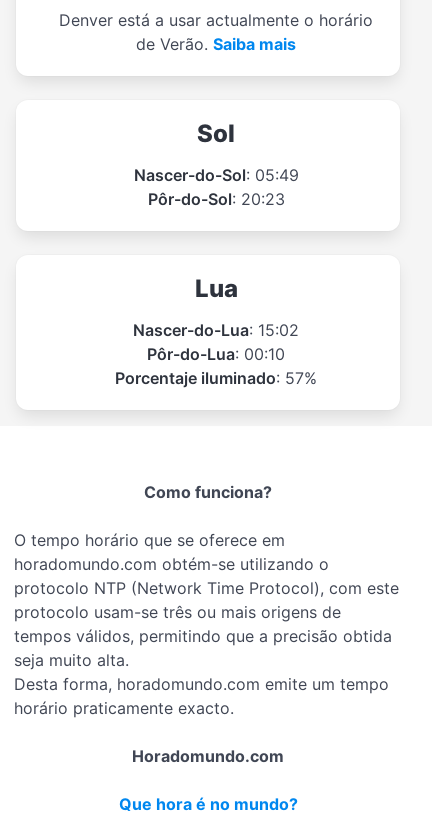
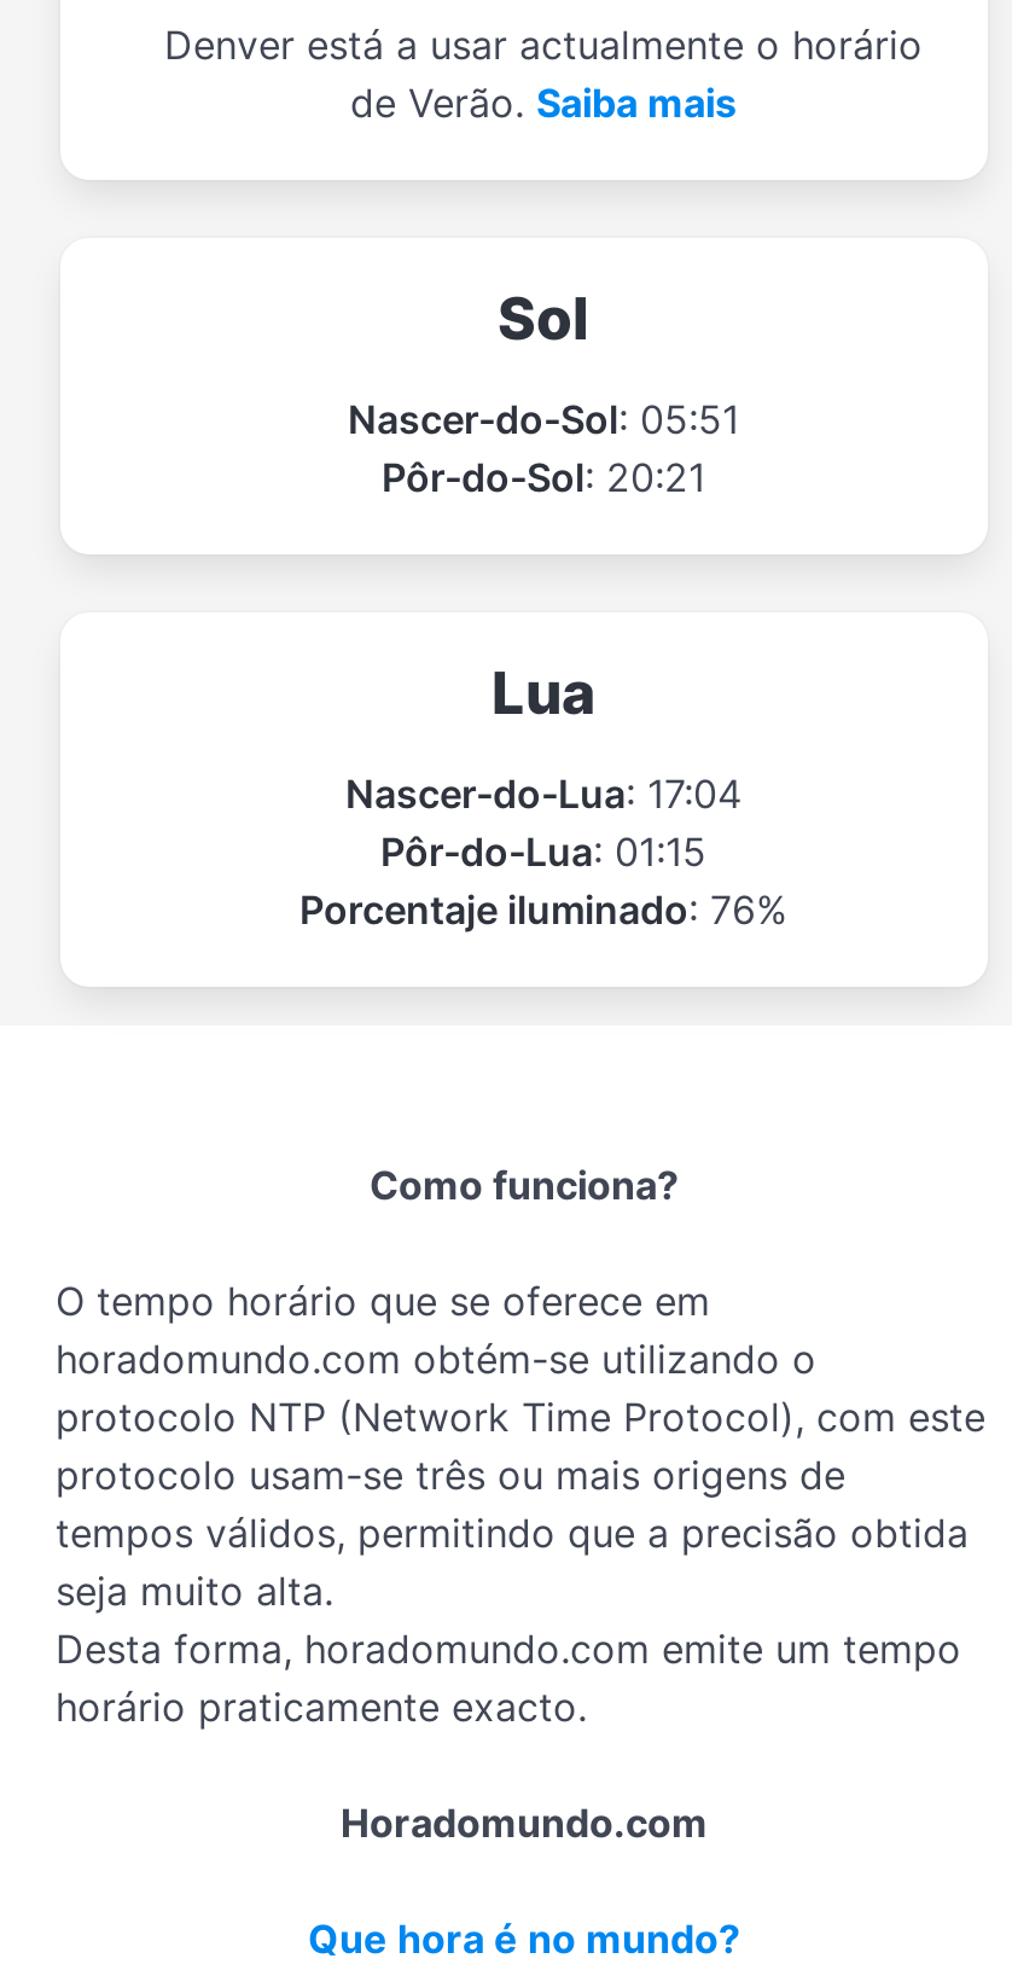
- Nascer-do-Sol: 05:49
+ Nascer-do-Sol: 05:51

- Pôr-do-Sol: 20:23
+ Pôr-do-Sol: 20:21

- Nascer-do-Lua: 15:02
+ Nascer-do-Lua: 17:04

- Pôr-do-Lua: 00:10
+ Pôr-do-Lua: 01:15

- Porcentaje iluminado: 57%
+ Porcentaje iluminado: 76%
